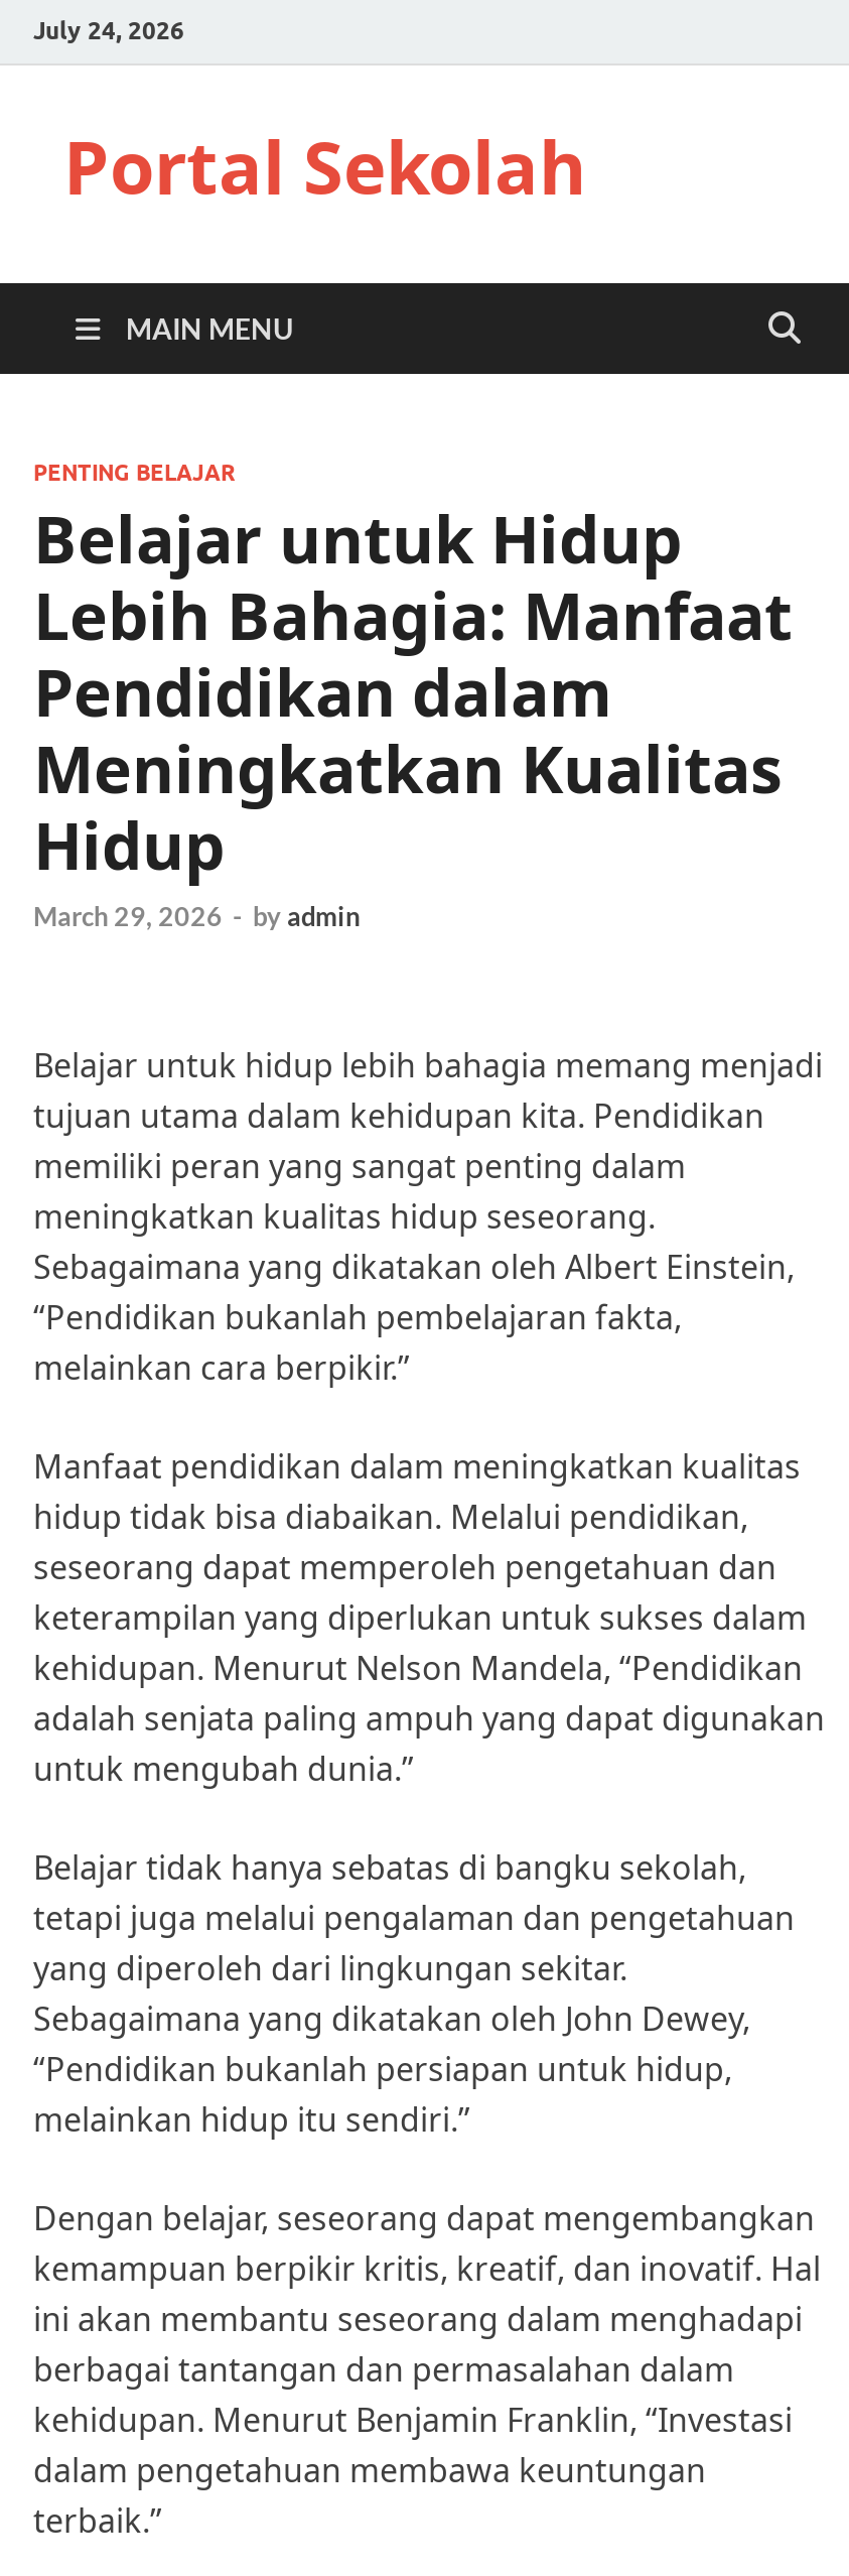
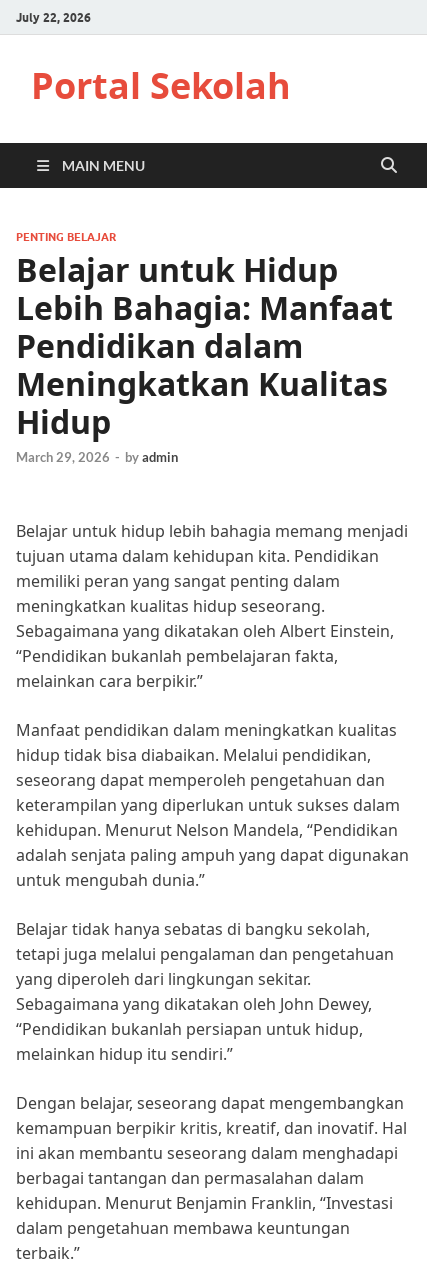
- July 24, 2026
+ July 22, 2026
